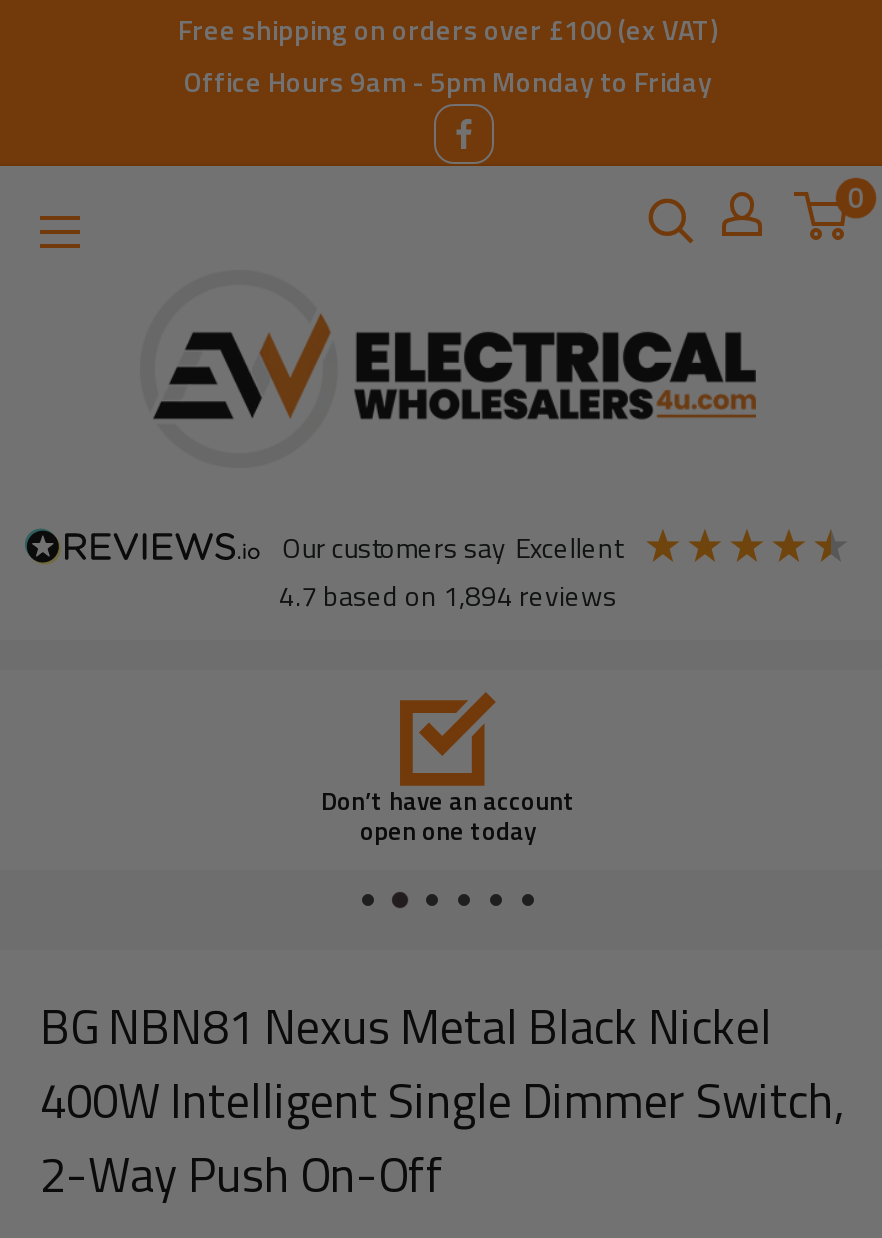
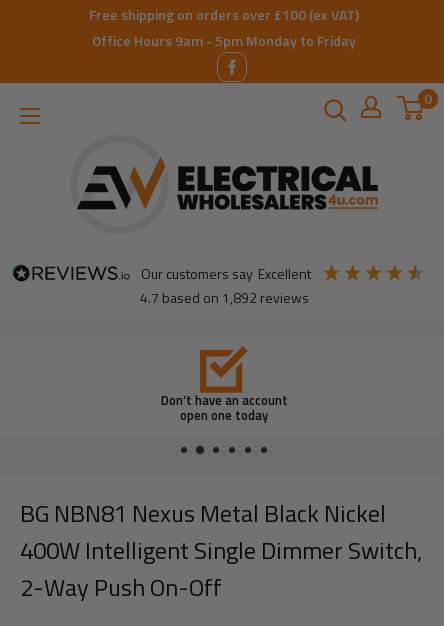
- 4.7 based on 1,894 reviews
+ 4.7 based on 1,892 reviews
